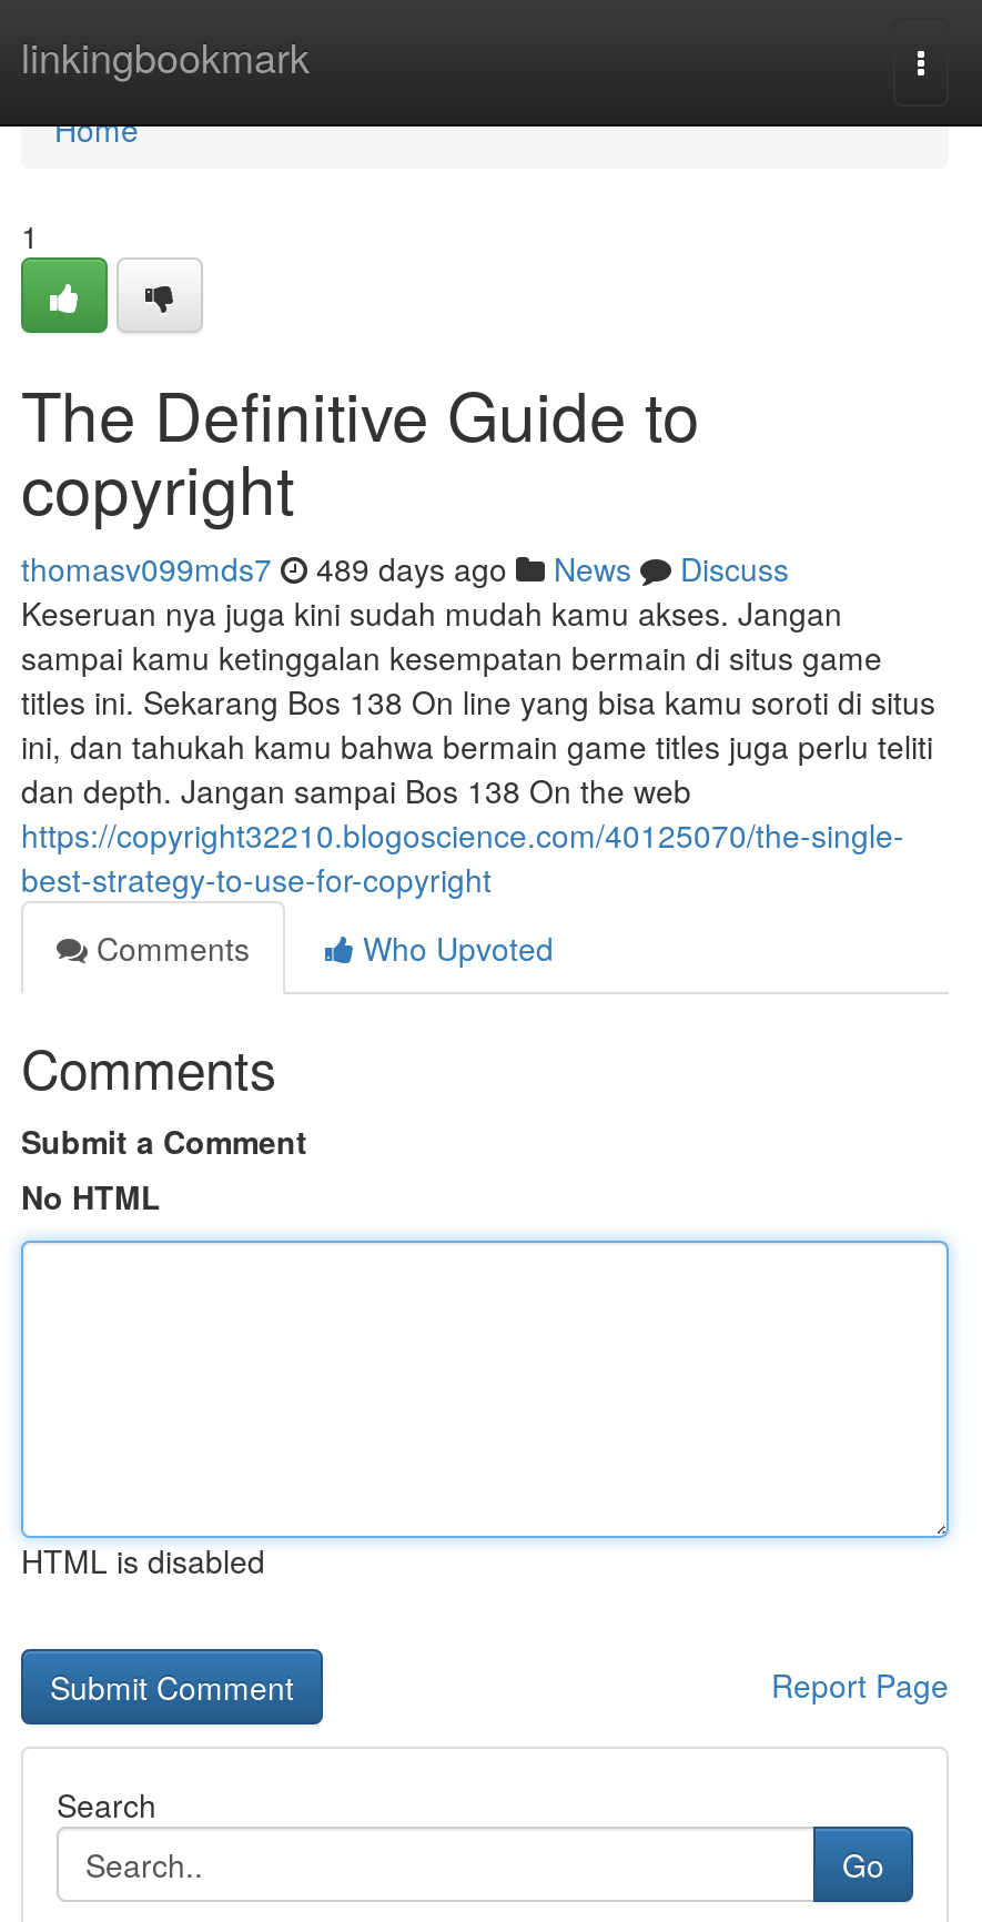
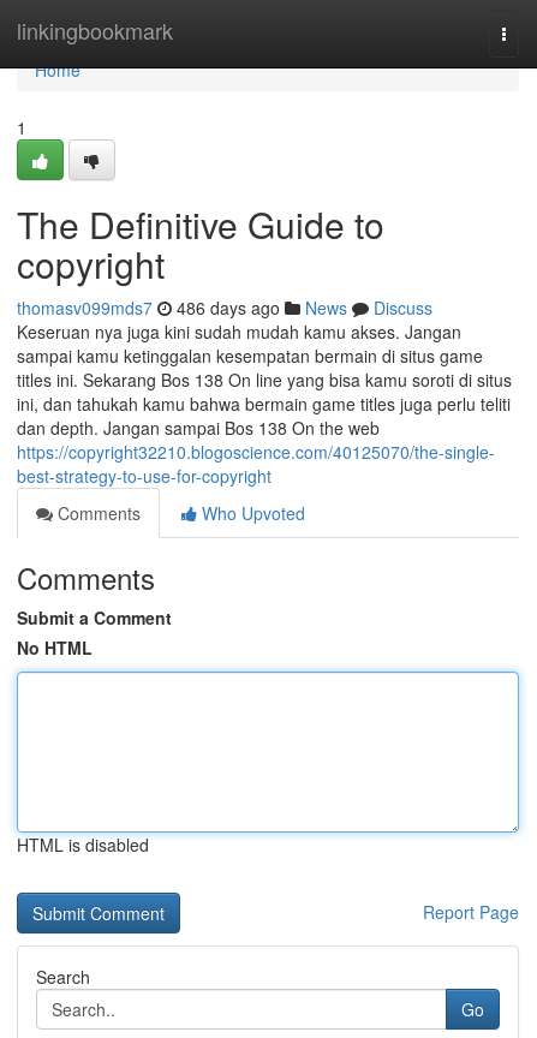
- thomasv099mds7 489 days ago News Discuss
+ thomasv099mds7 486 days ago News Discuss
